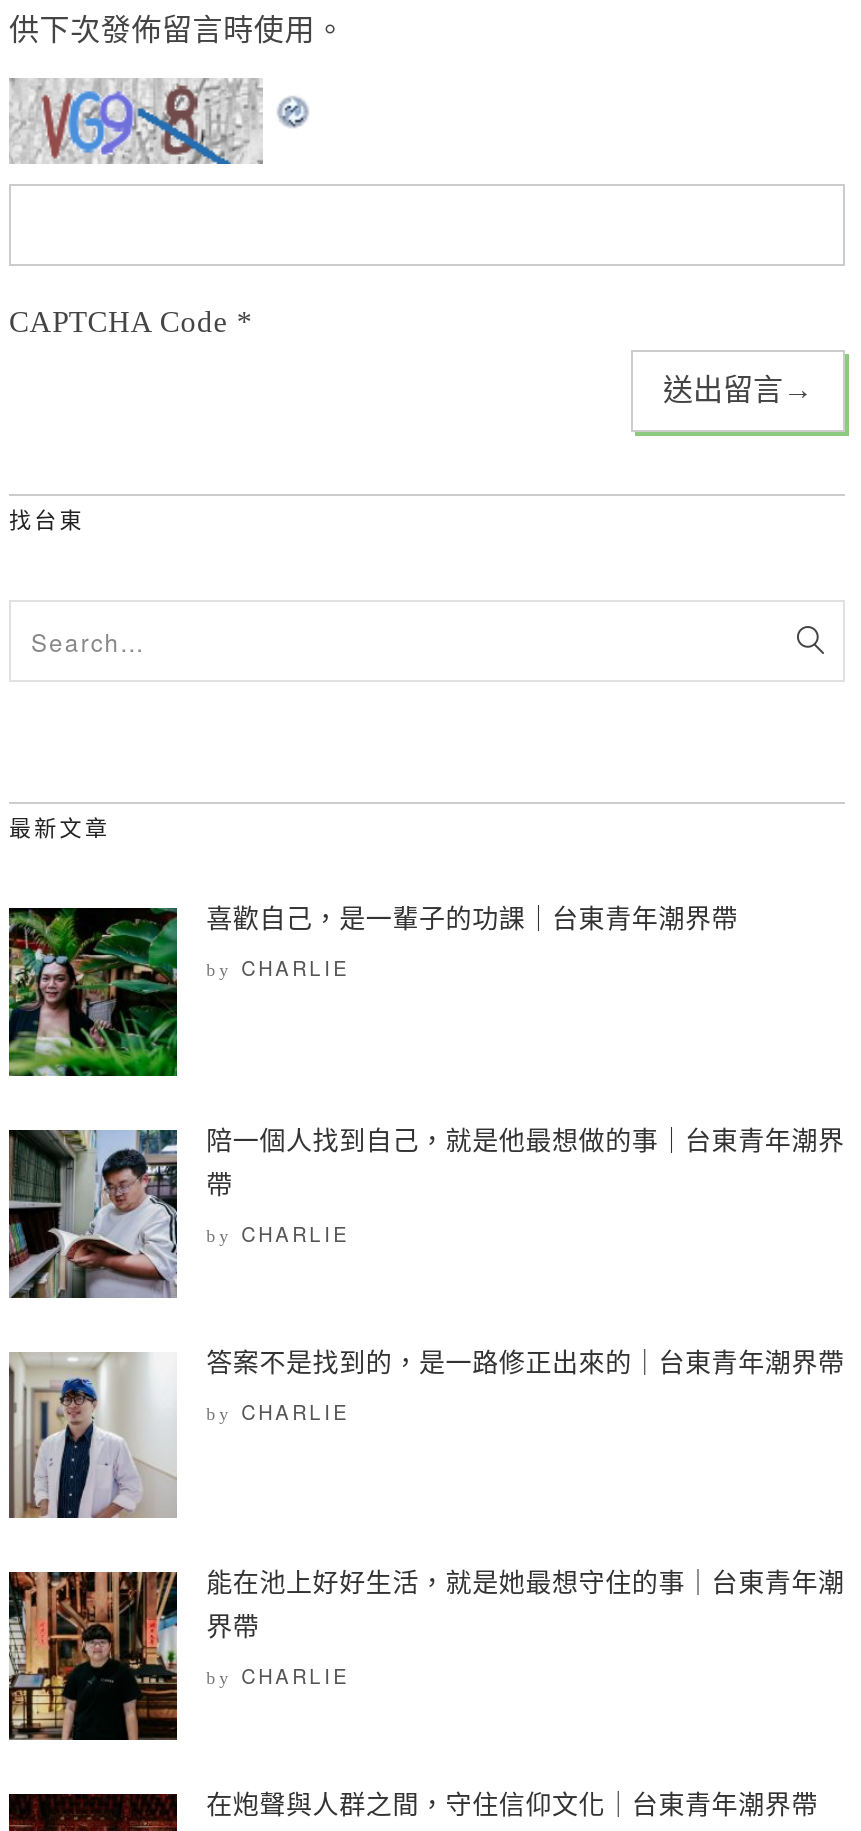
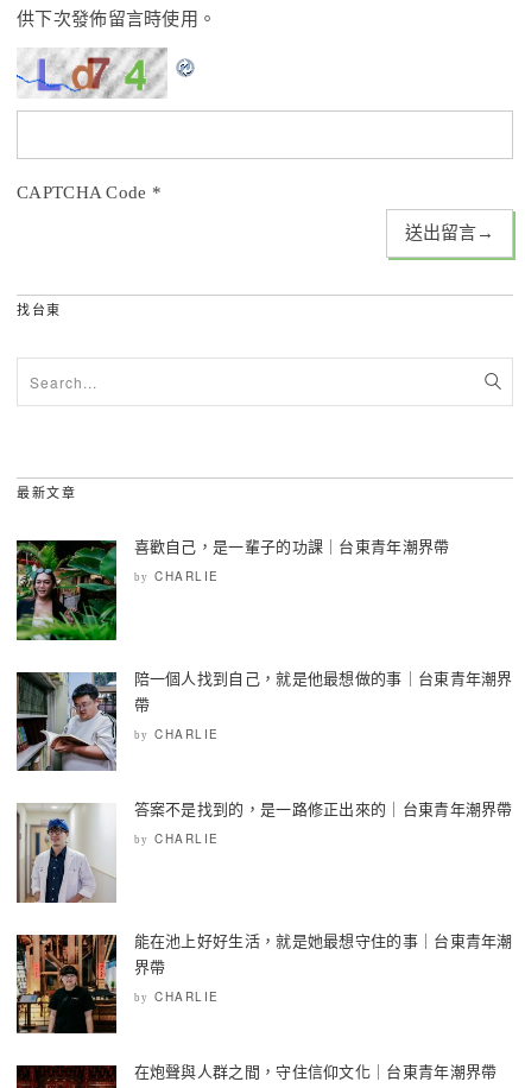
- [image]
+ [image]
